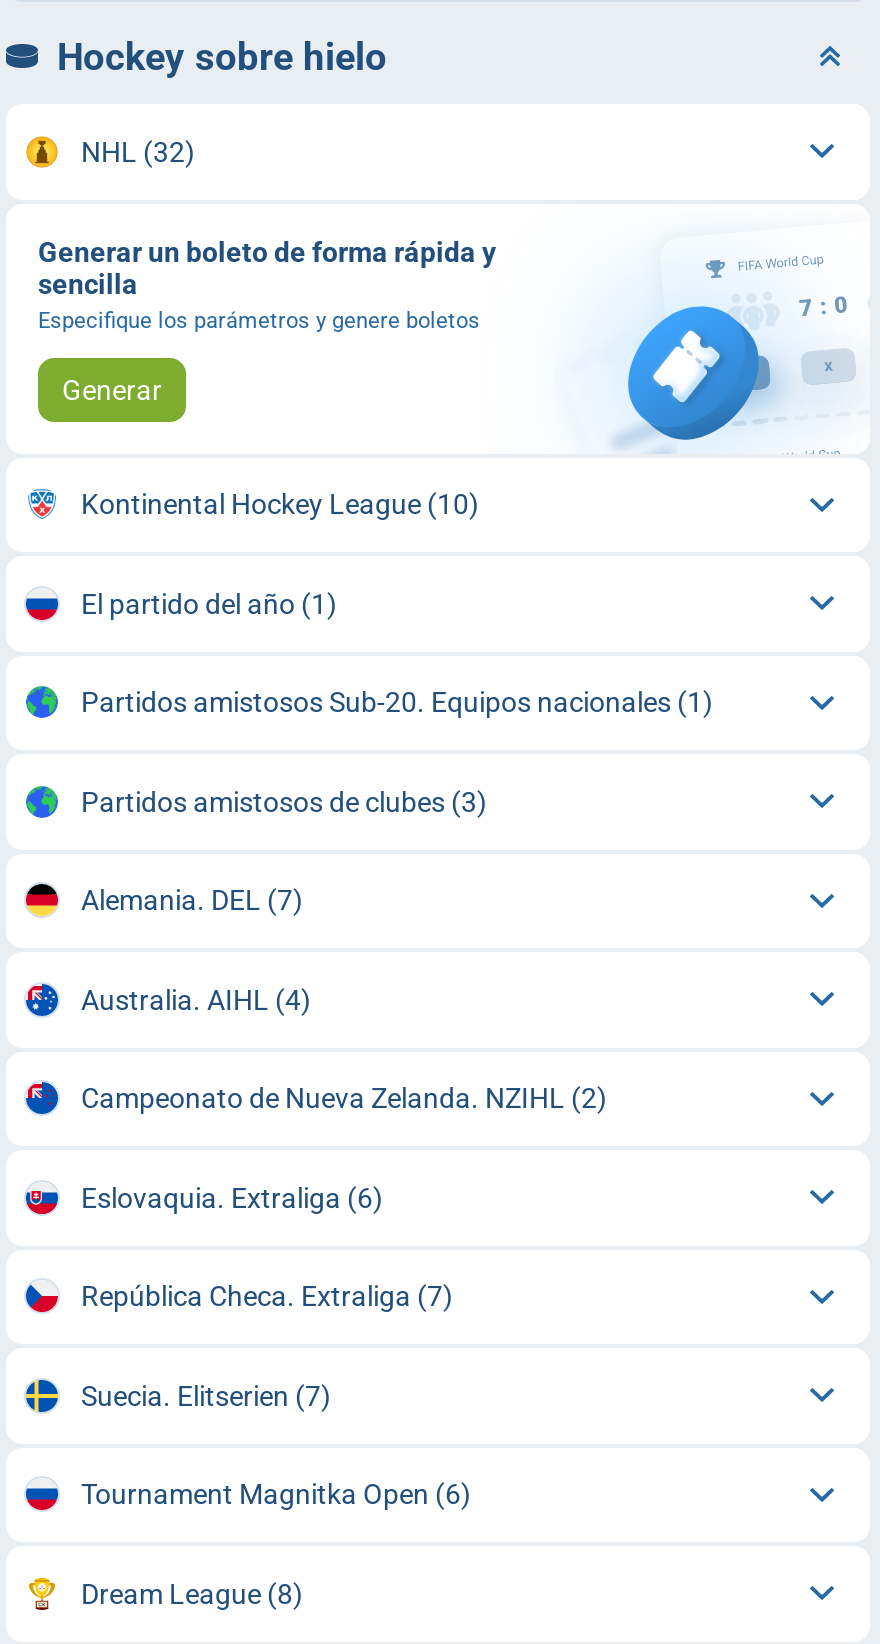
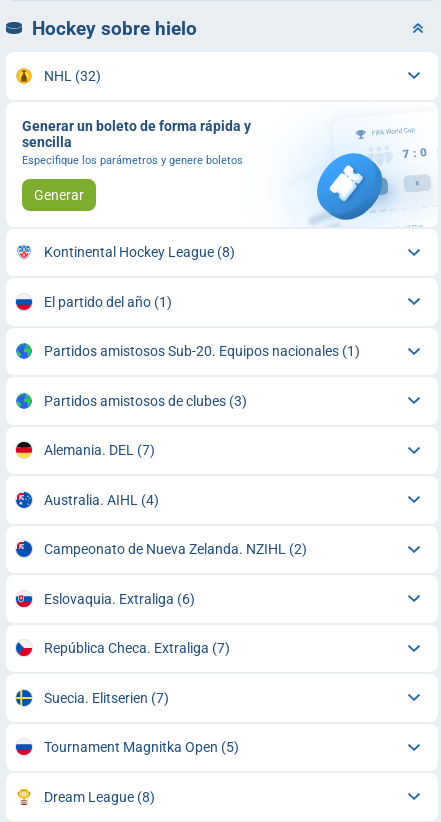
- Kontinental Hockey League (10)
+ Kontinental Hockey League (8)

- Tournament Magnitka Open (6)
+ Tournament Magnitka Open (5)
